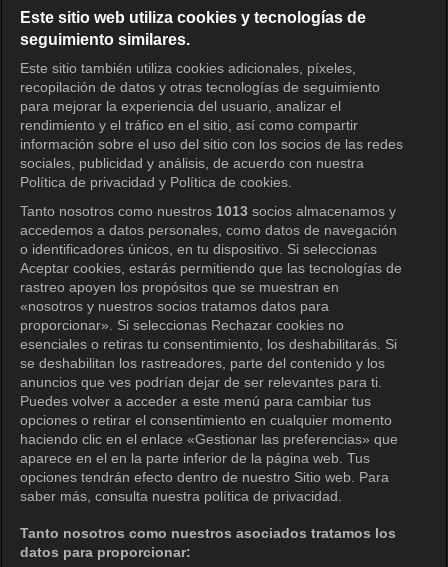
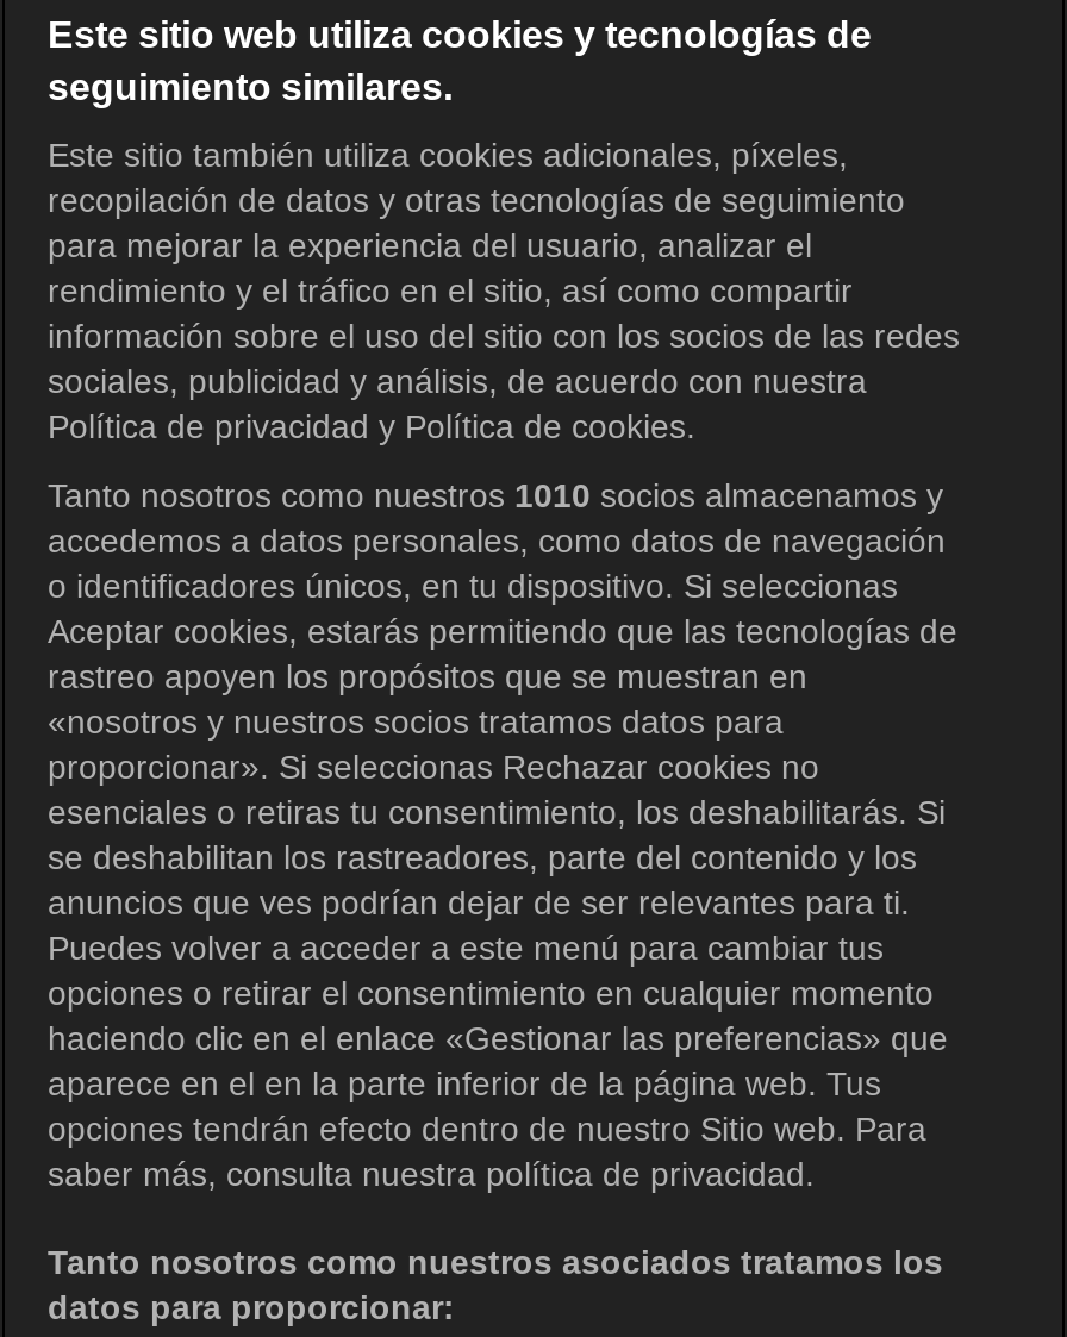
- Tanto nosotros como nuestros 1013 socios almacenamos y
+ Tanto nosotros como nuestros 1010 socios almacenamos y
